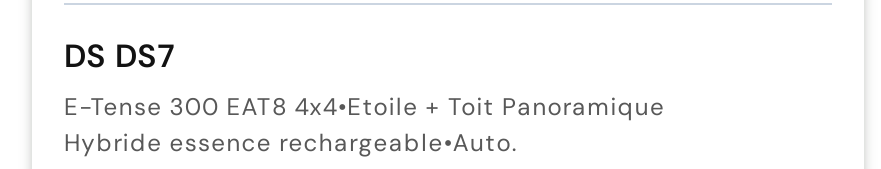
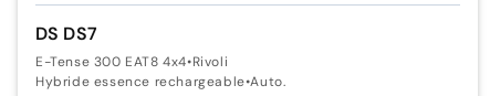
- E-Tense 300 EAT8 4x4•Etoile + Toit Panoramique
+ E-Tense 300 EAT8 4x4•Rivoli
